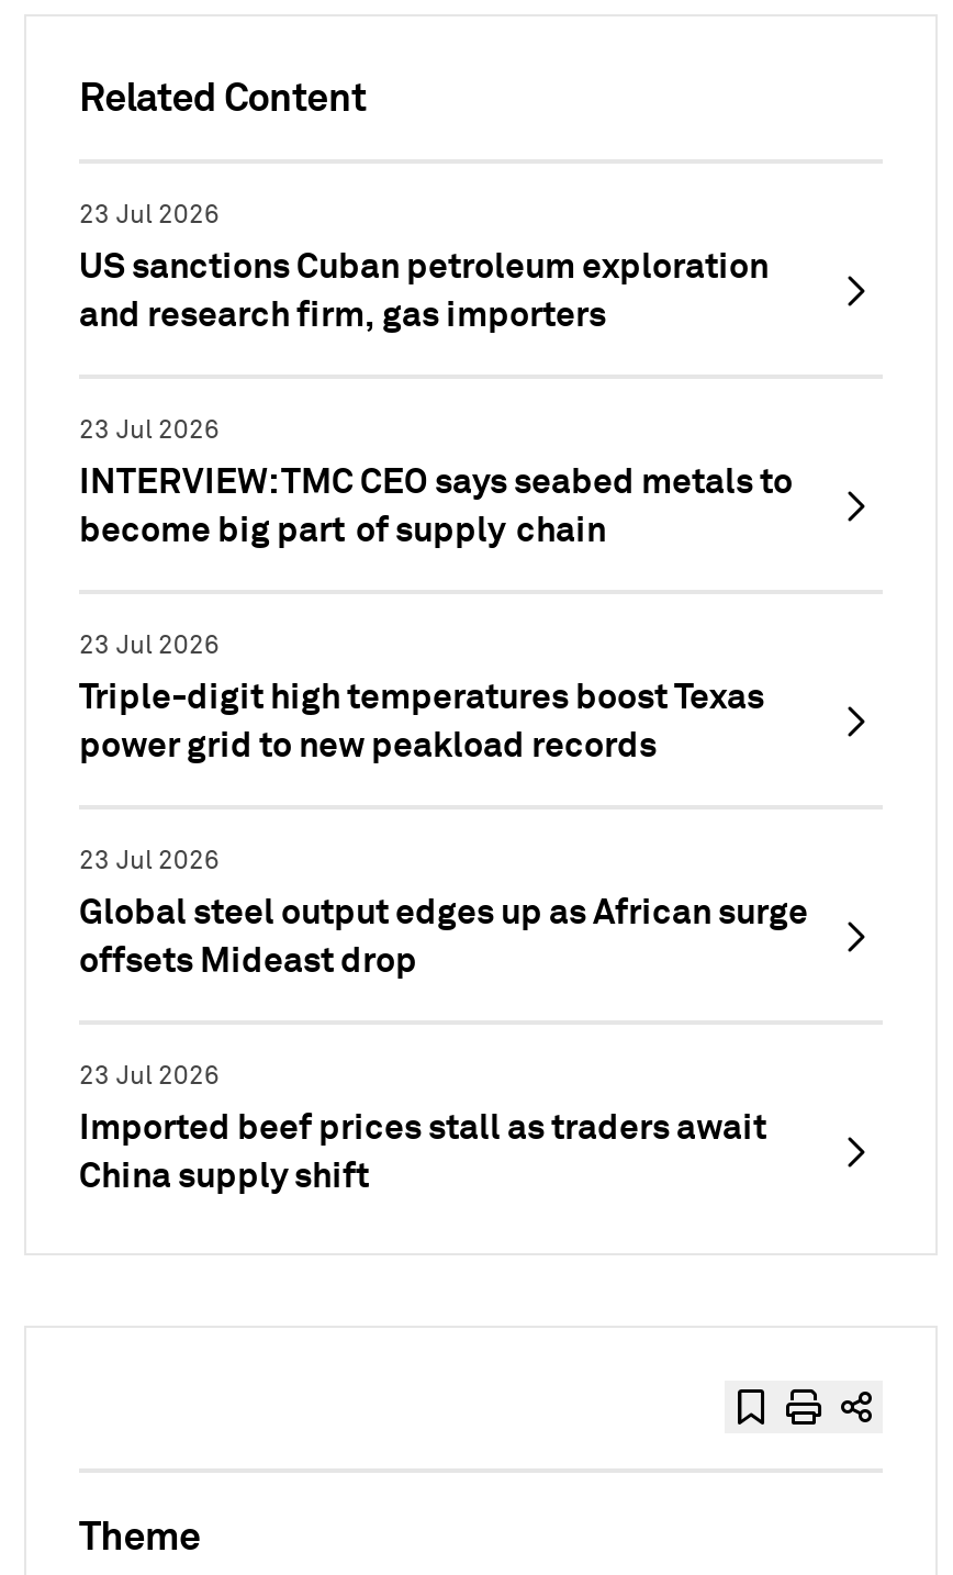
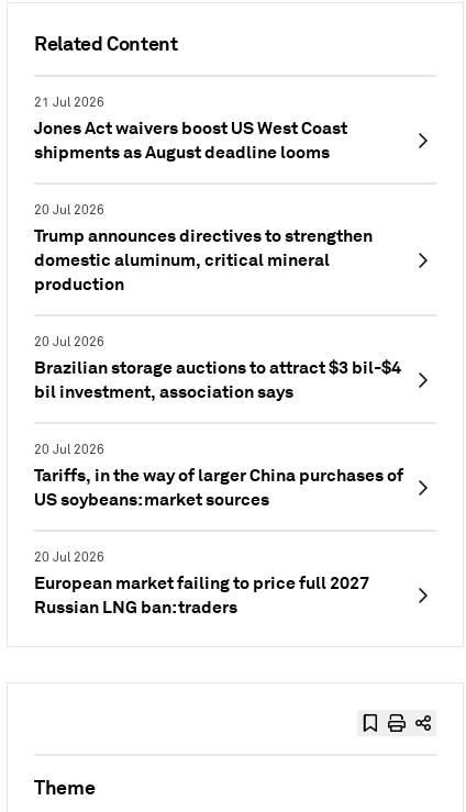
- 23 Jul 2026
- US sanctions Cuban petroleum exploration
- and research firm, gas importers
+ 21 Jul 2026
+ Jones Act waivers boost US West Coast
+ shipments as August deadline looms

- 23 Jul 2026
- INTERVIEW: TMC CEO says seabed metals to
- become big part of supply chain
+ 20 Jul 2026
+ Trump announces directives to strengthen
+ domestic aluminum, critical mineral
+ production

- 23 Jul 2026
- Triple-digit high temperatures boost Texas
- power grid to new peakload records
+ 20 Jul 2026
+ Brazilian storage auctions to attract $3 bil-$4
+ bil investment, association says

- 23 Jul 2026
- Global steel output edges up as African surge
- offsets Mideast drop
+ 20 Jul 2026
+ Tariffs, in the way of larger China purchases of
+ US soybeans: market sources

- 23 Jul 2026
- Imported beef prices stall as traders await
- China supply shift
+ 20 Jul 2026
+ European market failing to price full 2027
+ Russian LNG ban: traders
